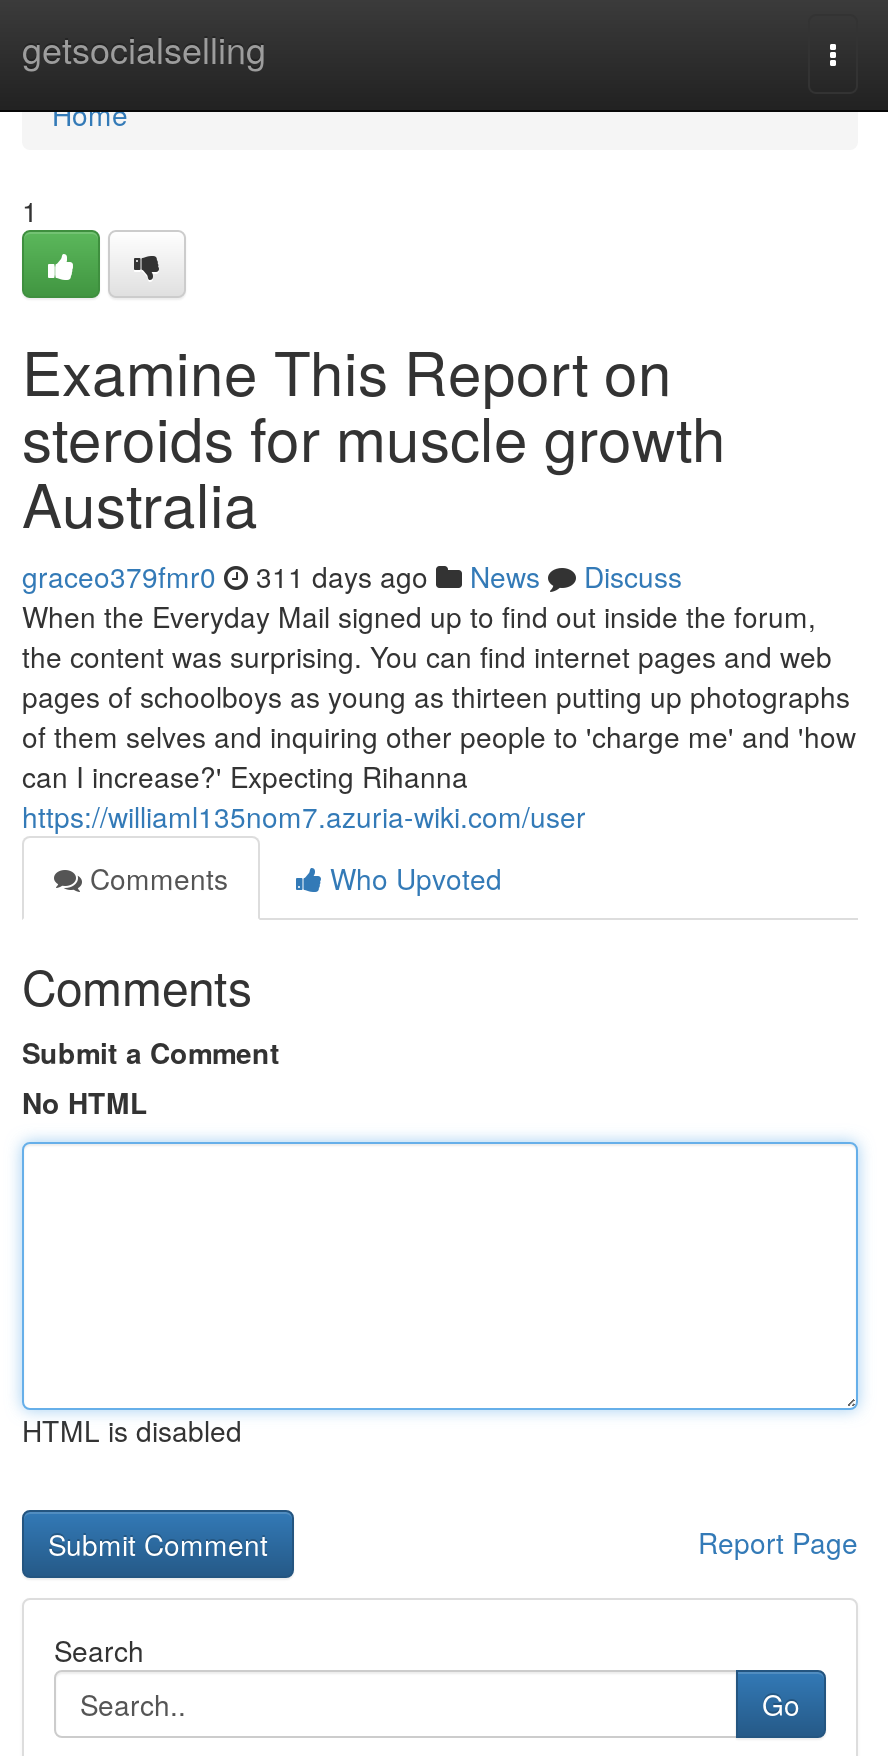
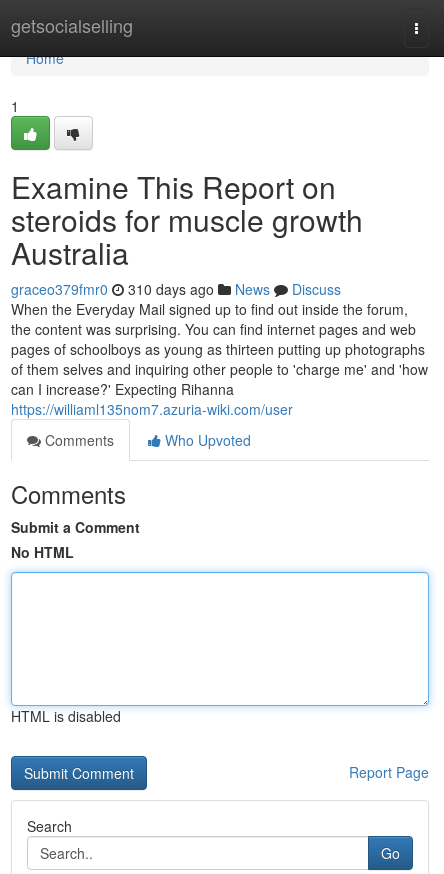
- graceo379fmr0 311 days ago News Discuss
+ graceo379fmr0 310 days ago News Discuss
